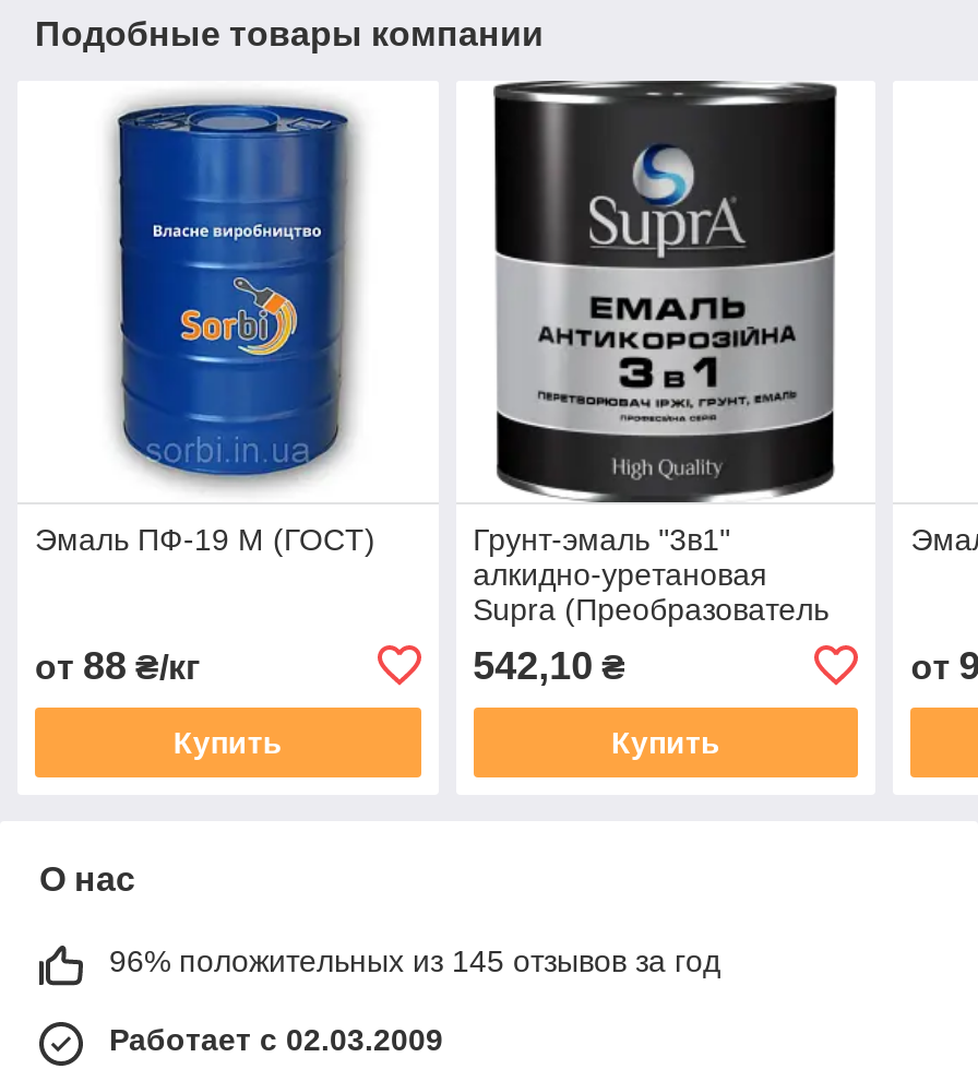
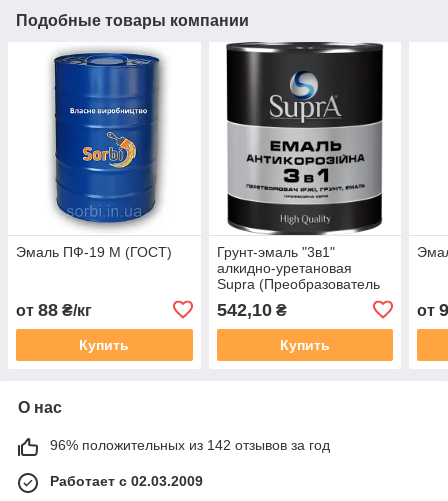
- 96% положительных из 145 отзывов за год
+ 96% положительных из 142 отзывов за год
